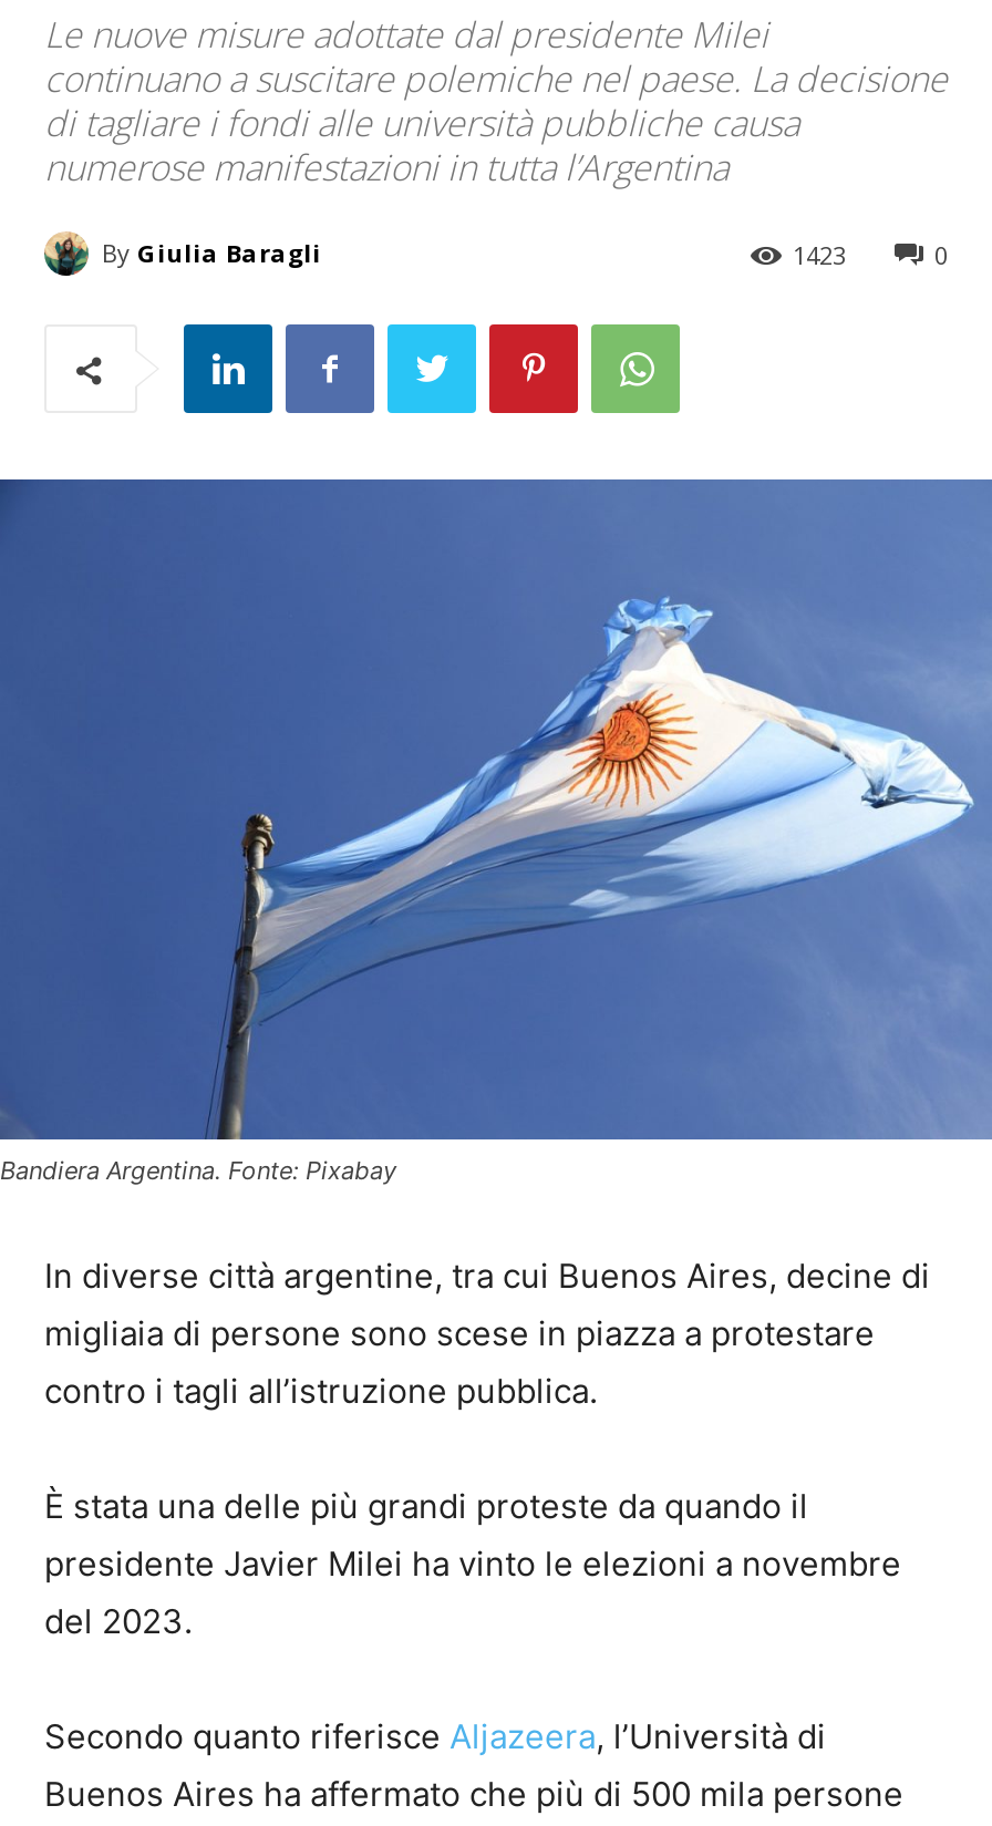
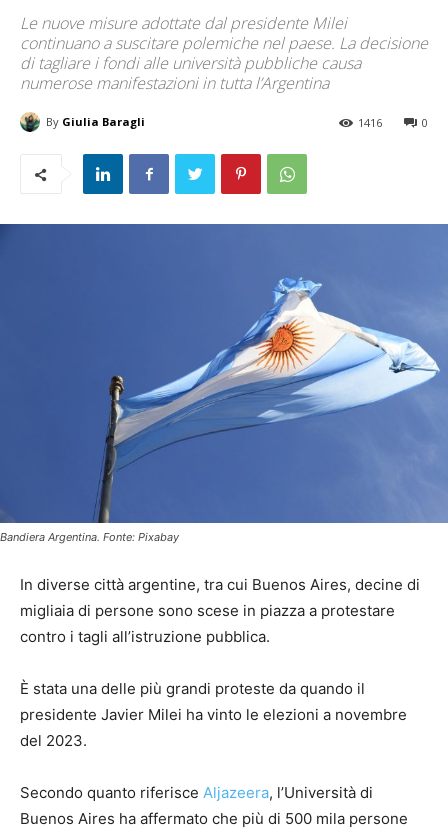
- 1423
+ 1416
